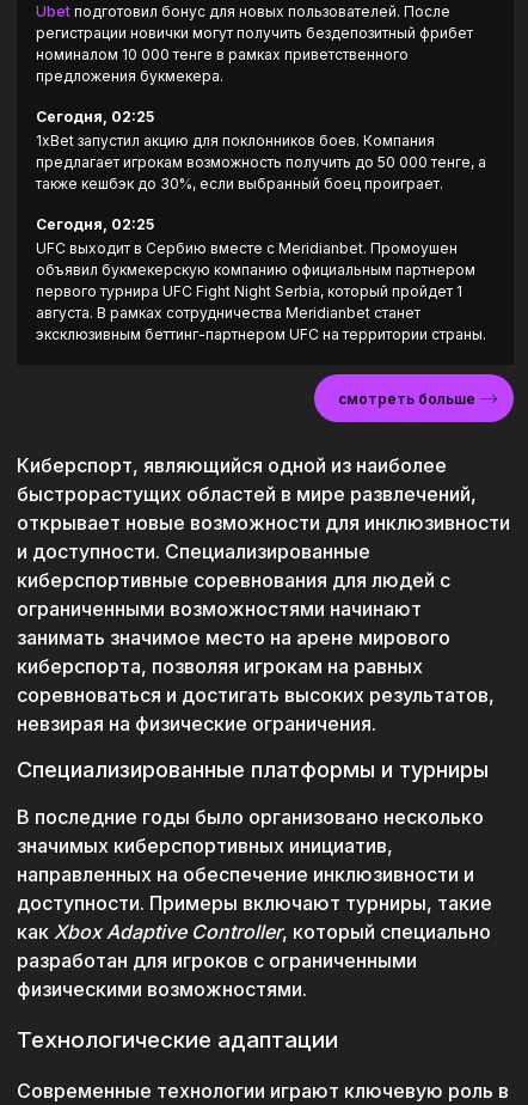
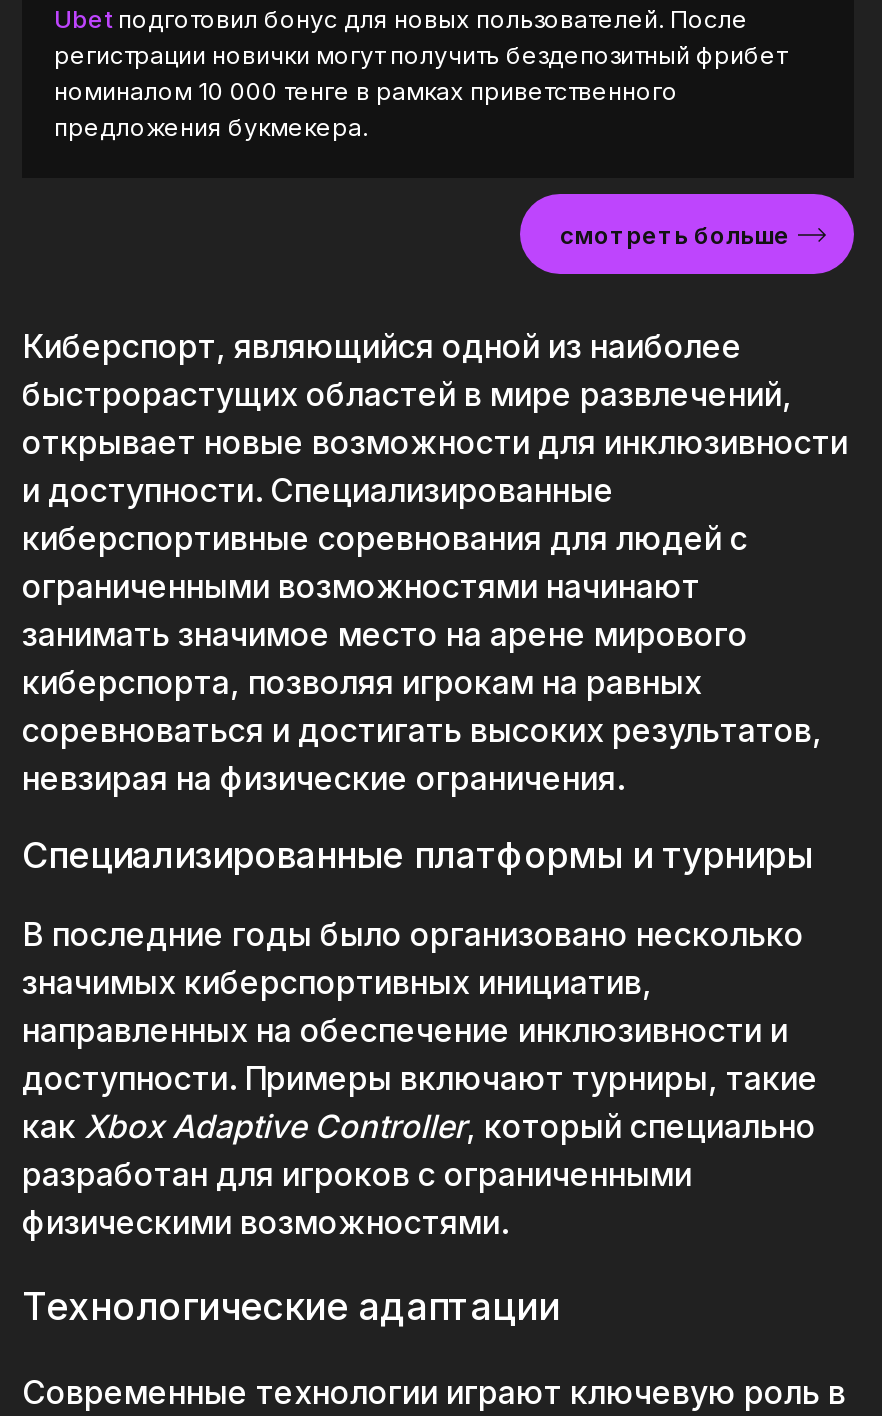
- Сегодня, 02:25
- 1xBet запустил акцию для поклонников боев. Компания
- предлагает игрокам возможность получить до 50 000 тенге, а
- также кешбэк до 30%, если выбранный боец проиграет.
- Сегодня, 02:25
- UFC выходит в Сербию вместе с Meridianbet. Промоушен
- объявил букмекерскую компанию официальным партнером
- первого турнира UFC Fight Night Serbia, который пройдет 1
- августа. В рамках сотрудничества Meridianbet станет
- эксклюзивным беттинг-партнером UFC на территории страны.
